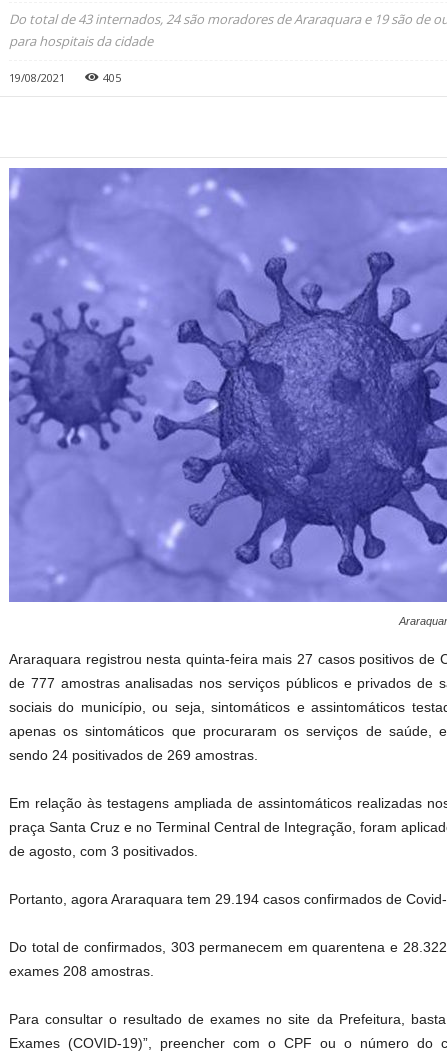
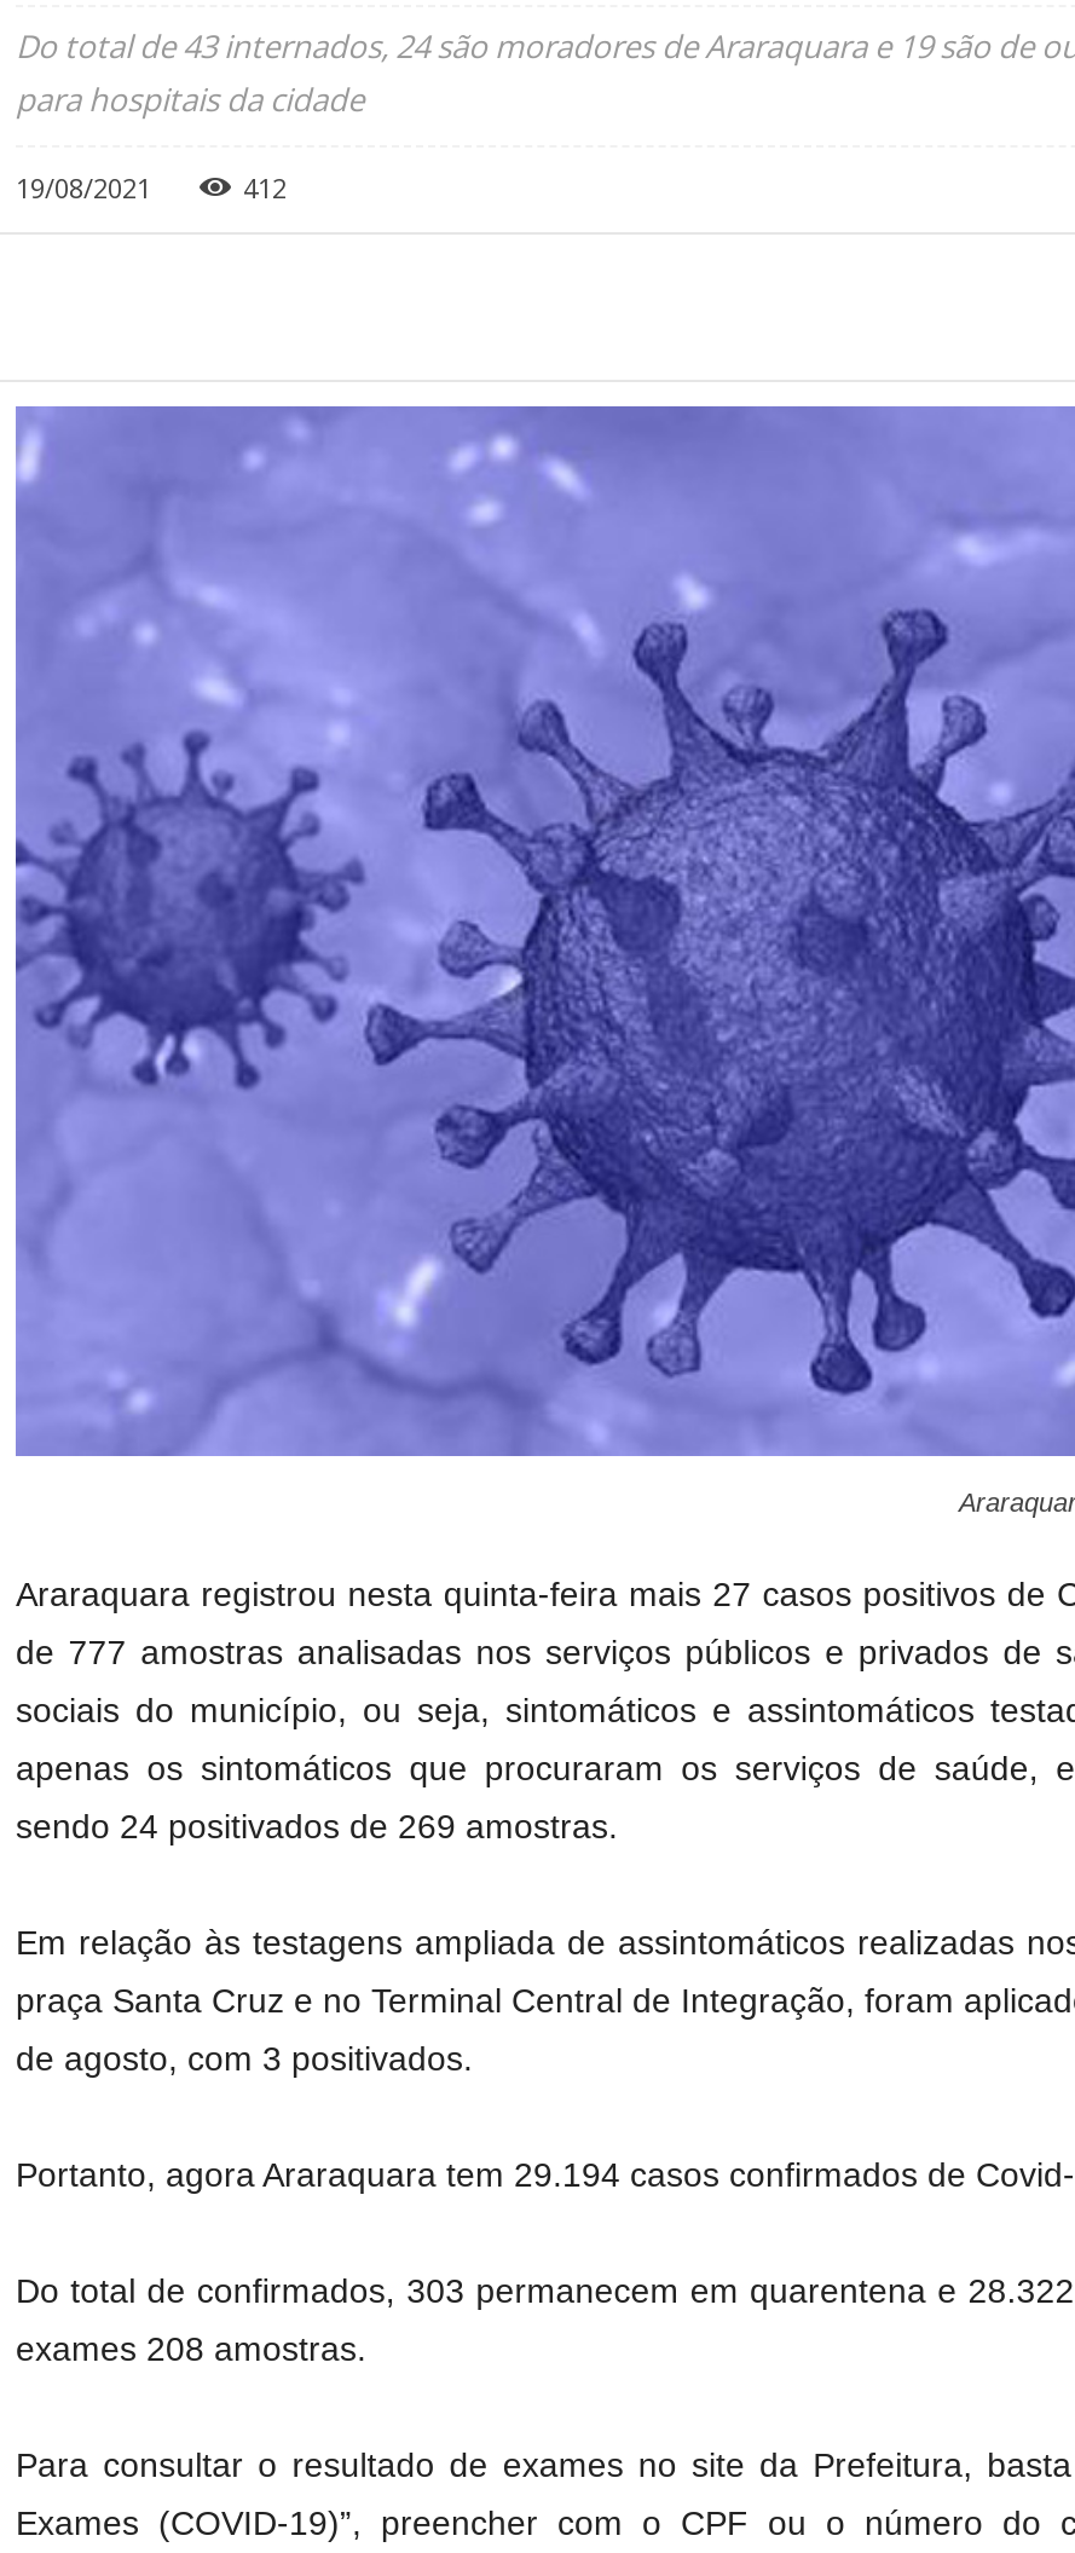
- 405
+ 412
